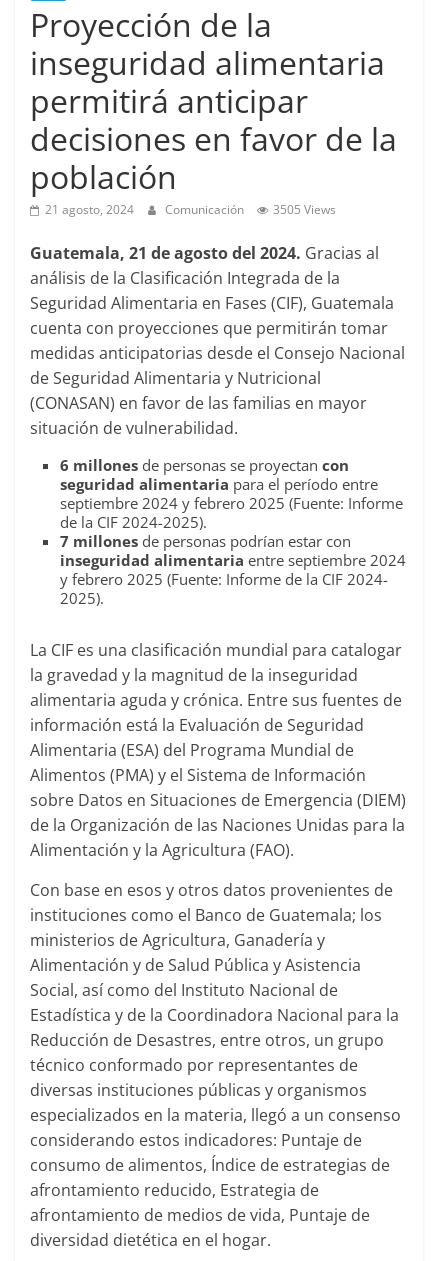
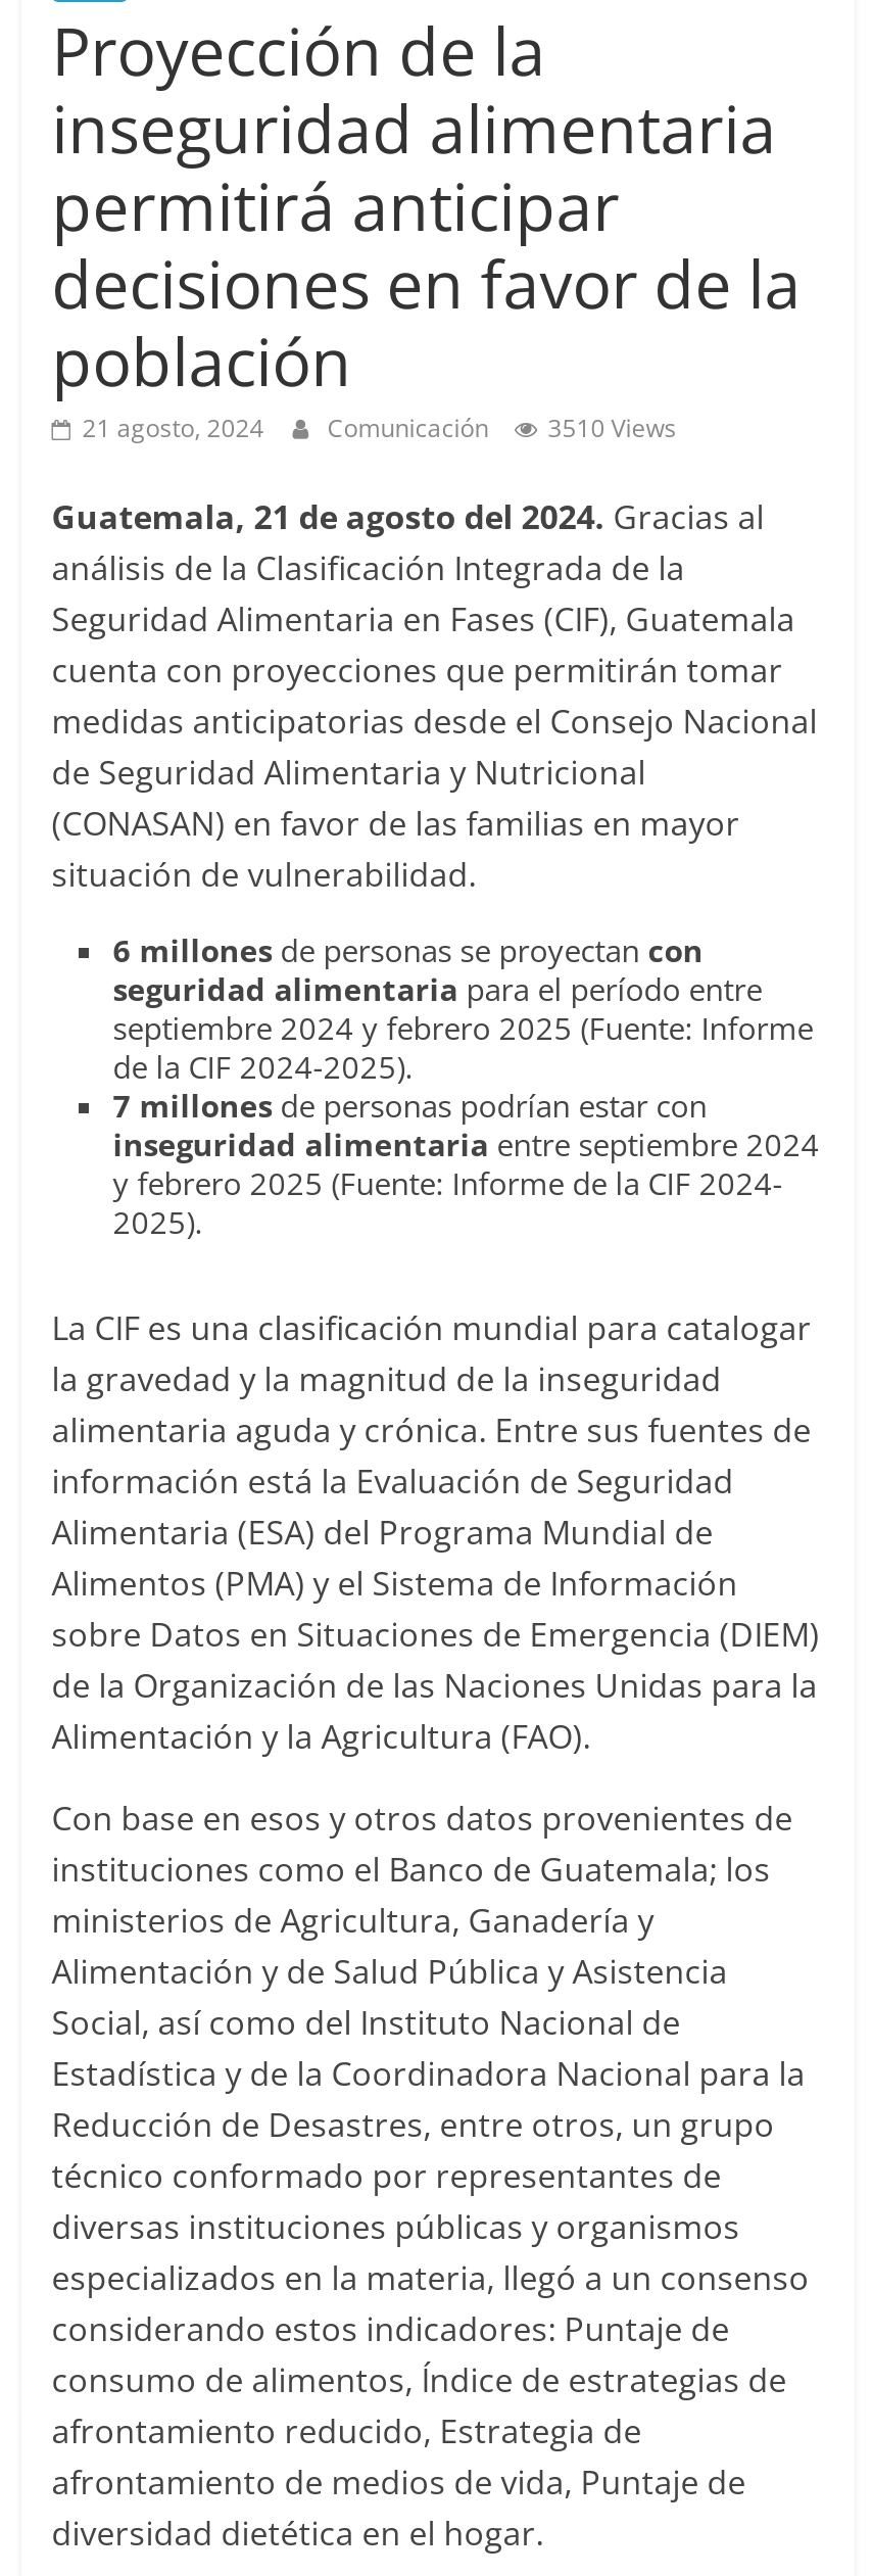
- 21 agosto, 2024 Comunicación 3505 Views
+ 21 agosto, 2024 Comunicación 3510 Views
